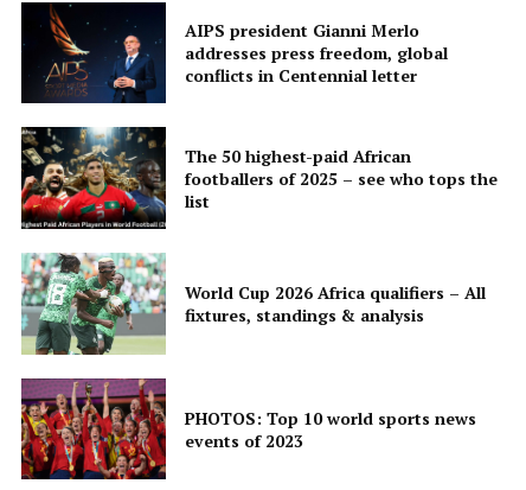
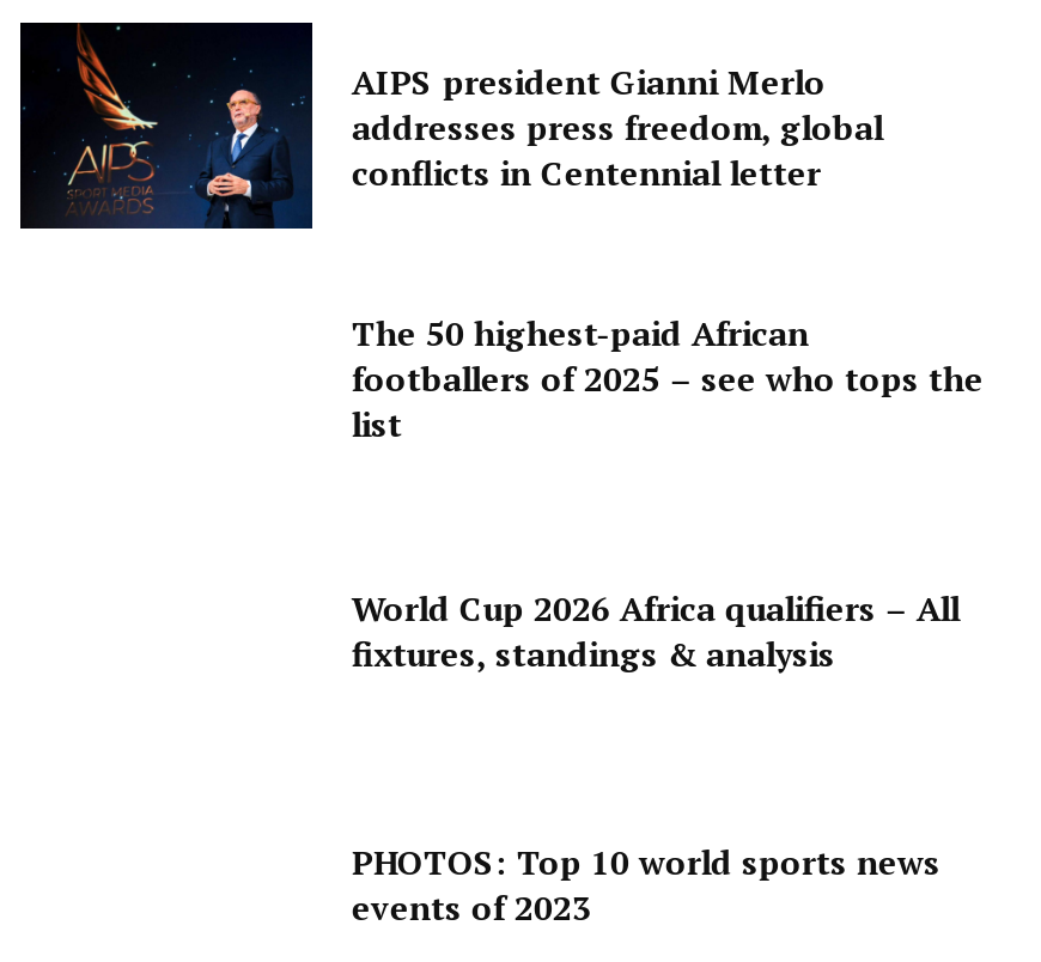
- [image]

- [image]

- [image]
